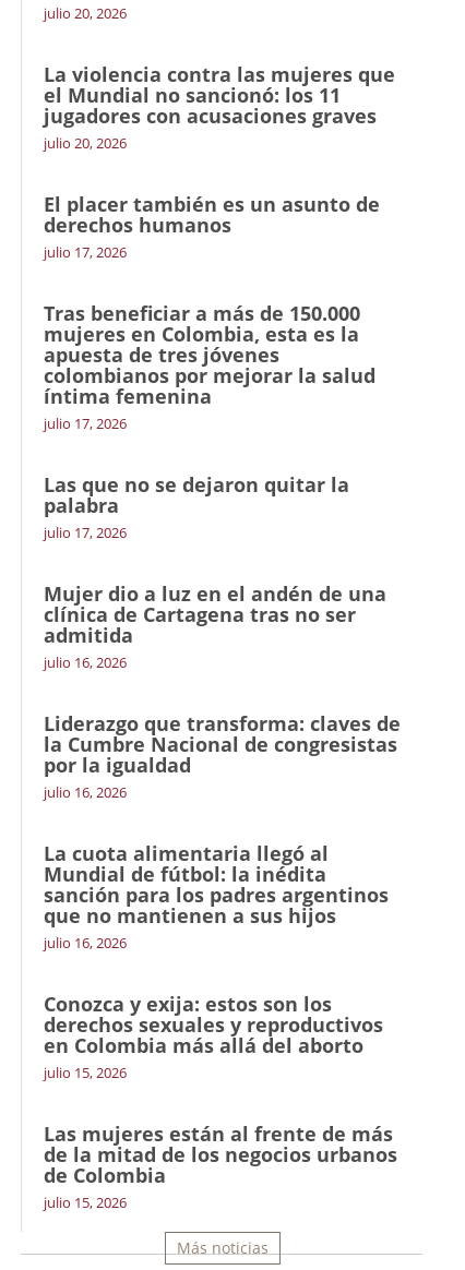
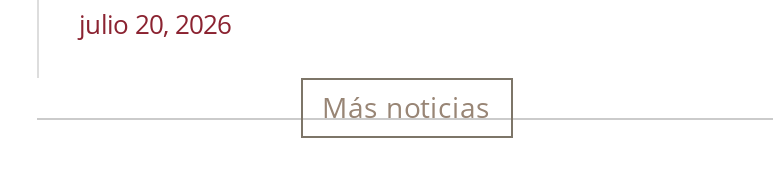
- La violencia contra las mujeres que
- el Mundial no sancionó: los 11
- jugadores con acusaciones graves
- julio 20, 2026
- El placer también es un asunto de
- derechos humanos
- julio 17, 2026
- Tras beneficiar a más de 150.000
- mujeres en Colombia, esta es la
- apuesta de tres jóvenes
- colombianos por mejorar la salud
- íntima femenina
- julio 17, 2026
- Las que no se dejaron quitar la
- palabra
- julio 17, 2026
- Mujer dio a luz en el andén de una
- clínica de Cartagena tras no ser
- admitida
- julio 16, 2026
- Liderazgo que transforma: claves de
- la Cumbre Nacional de congresistas
- por la igualdad
- julio 16, 2026
- La cuota alimentaria llegó al
- Mundial de fútbol: la inédita
- sanción para los padres argentinos
- que no mantienen a sus hijos
- julio 16, 2026
- Conozca y exija: estos son los
- derechos sexuales y reproductivos
- en Colombia más allá del aborto
- julio 15, 2026
- Las mujeres están al frente de más
- de la mitad de los negocios urbanos
- de Colombia
- julio 15, 2026
